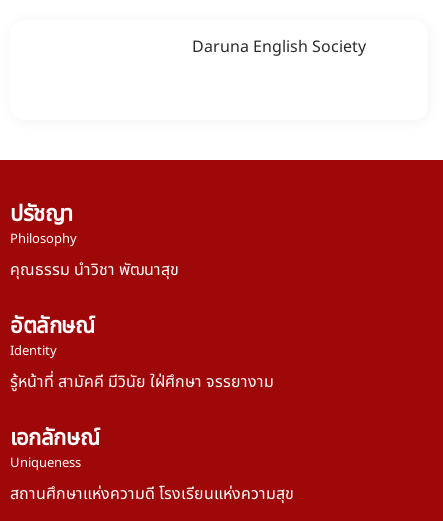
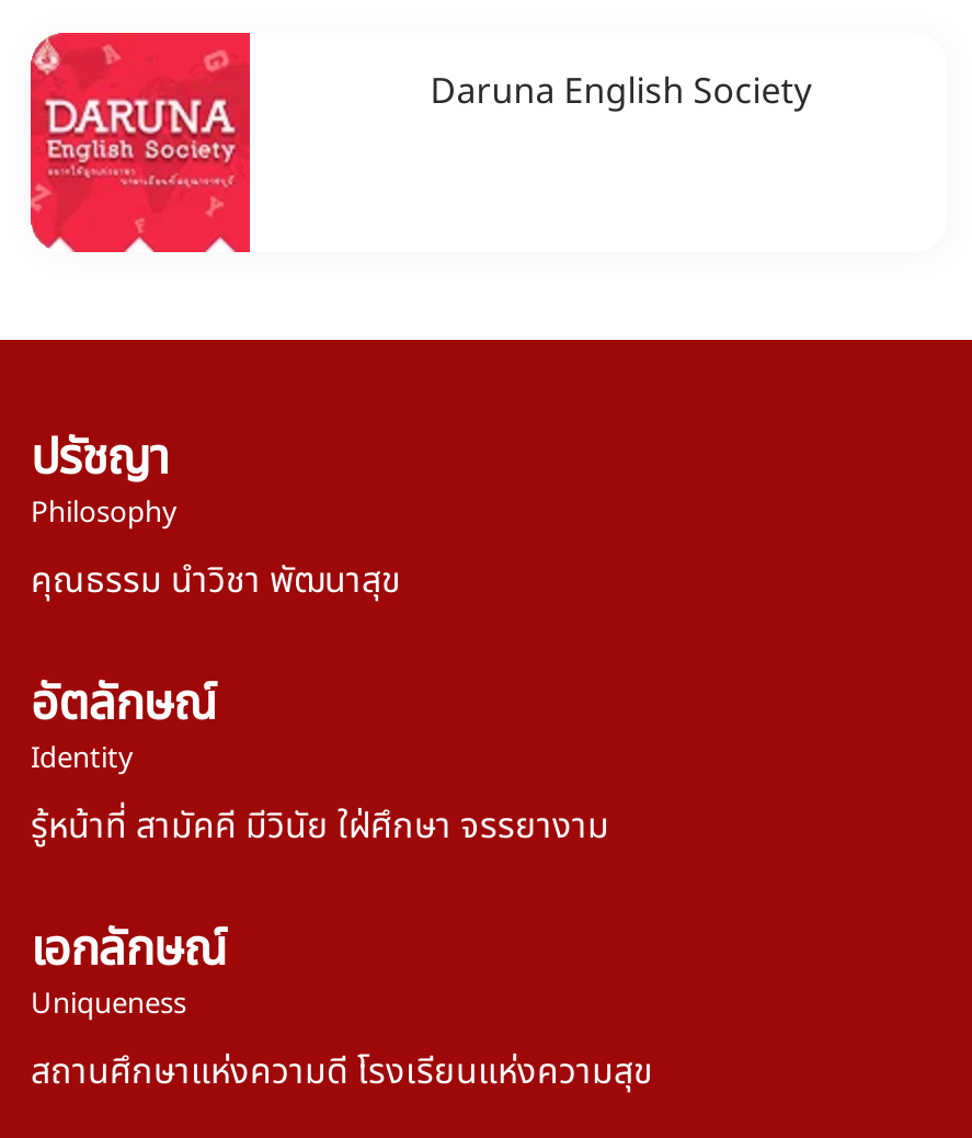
+ [image]
